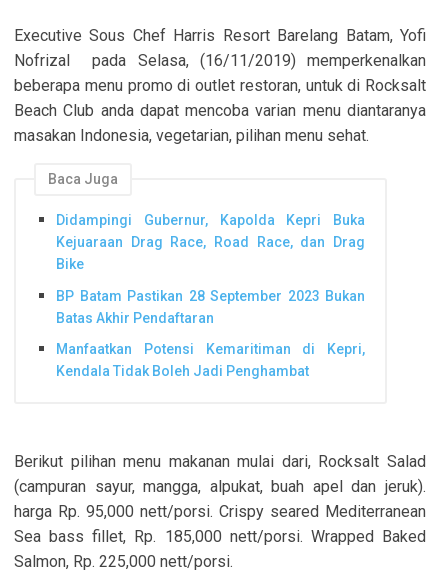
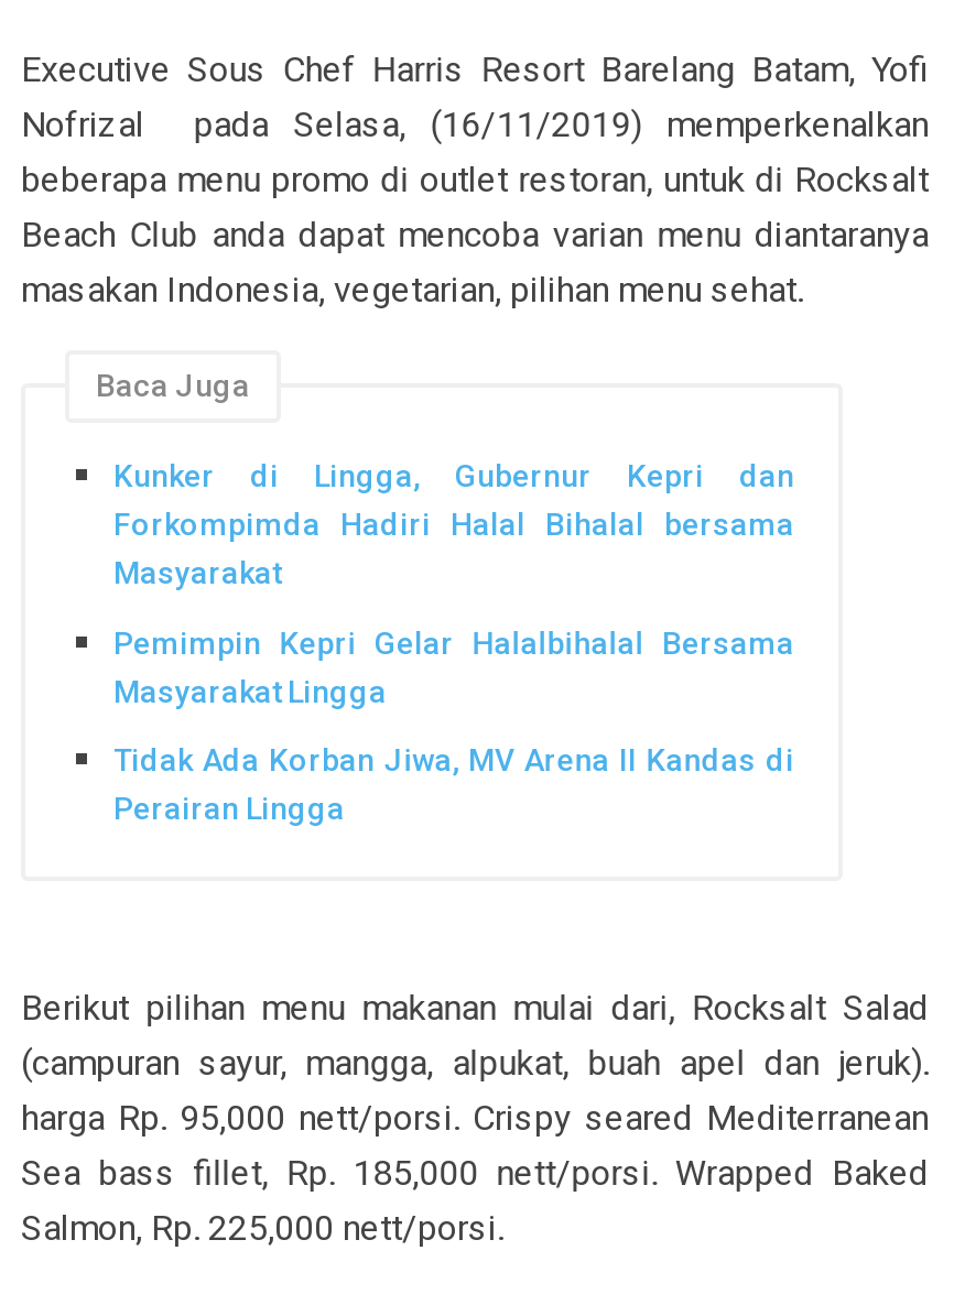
- Didampingi Gubernur, Kapolda Kepri Buka
- Kejuaraan Drag Race, Road Race, dan Drag
- Bike
+ Kunker di Lingga, Gubernur Kepri dan
+ Forkompimda Hadiri Halal Bihalal bersama
+ Masyarakat

- BP Batam Pastikan 28 September 2023 Bukan
- Batas Akhir Pendaftaran
+ Pemimpin Kepri Gelar Halalbihalal Bersama
+ Masyarakat Lingga

- Manfaatkan Potensi Kemaritiman di Kepri,
- Kendala Tidak Boleh Jadi Penghambat
+ Tidak Ada Korban Jiwa, MV Arena II Kandas di
+ Perairan Lingga
